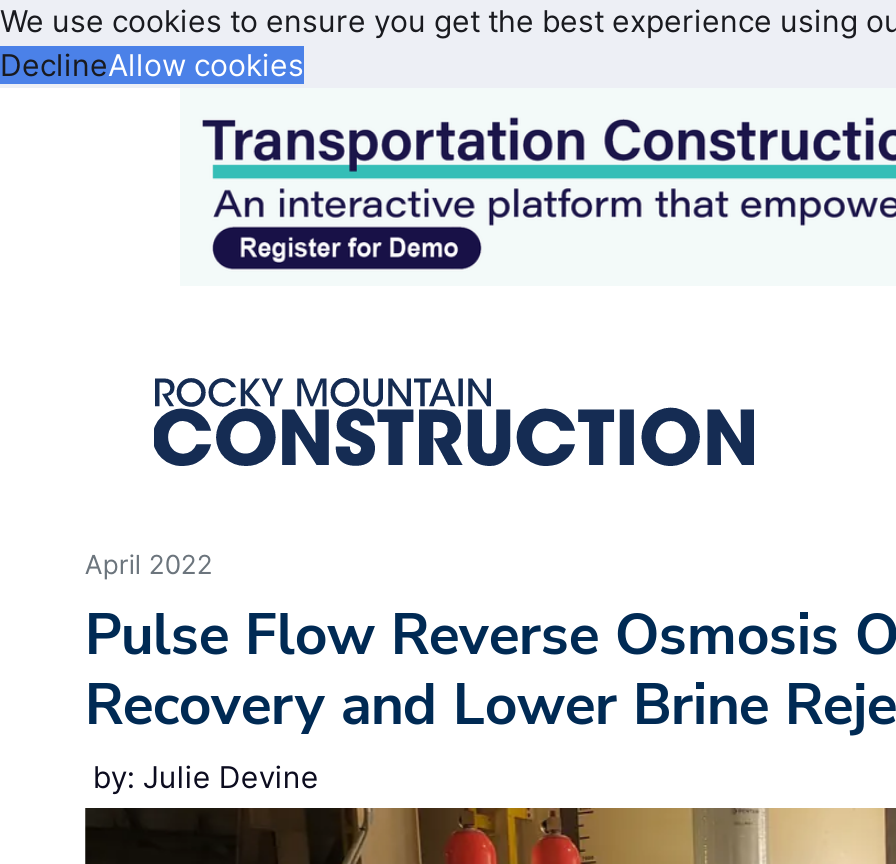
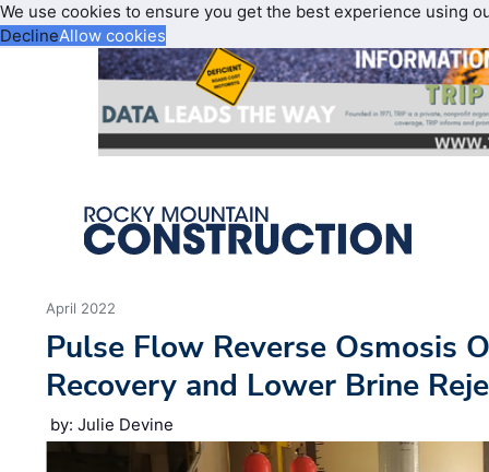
- [image]
+ [image]
